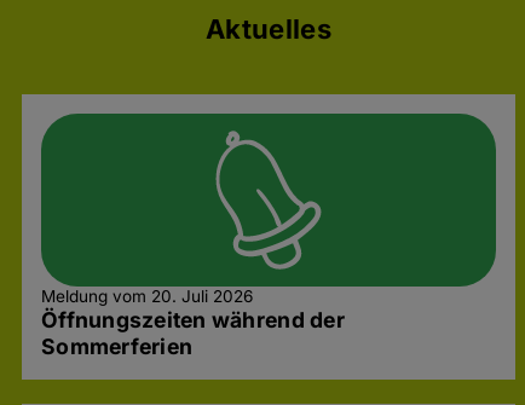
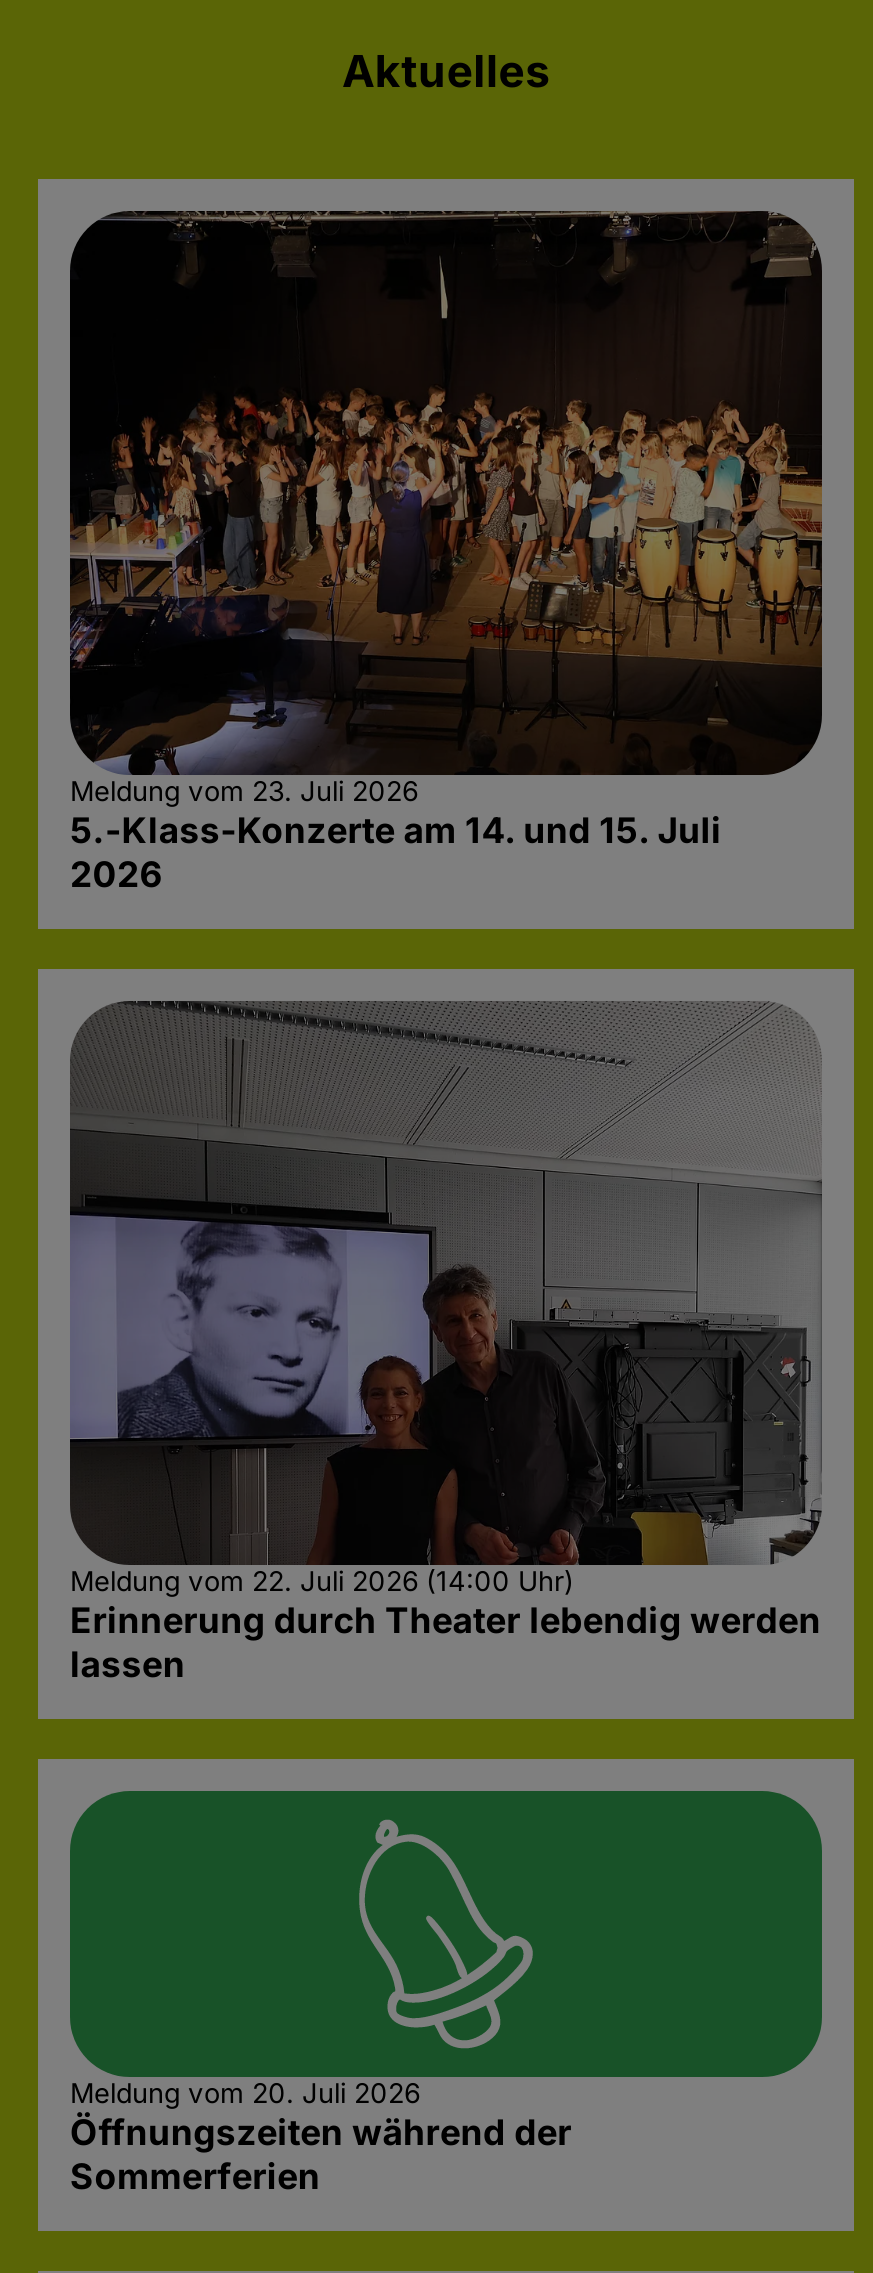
+ [image]
+ Meldung vom 23. Juli 2026
+ 5.-Klass-Konzerte am 14. und 15. Juli
+ 2026

+ [image]
+ Meldung vom 22. Juli 2026 (14:00 Uhr)
+ Erinnerung durch Theater lebendig werden
+ lassen
